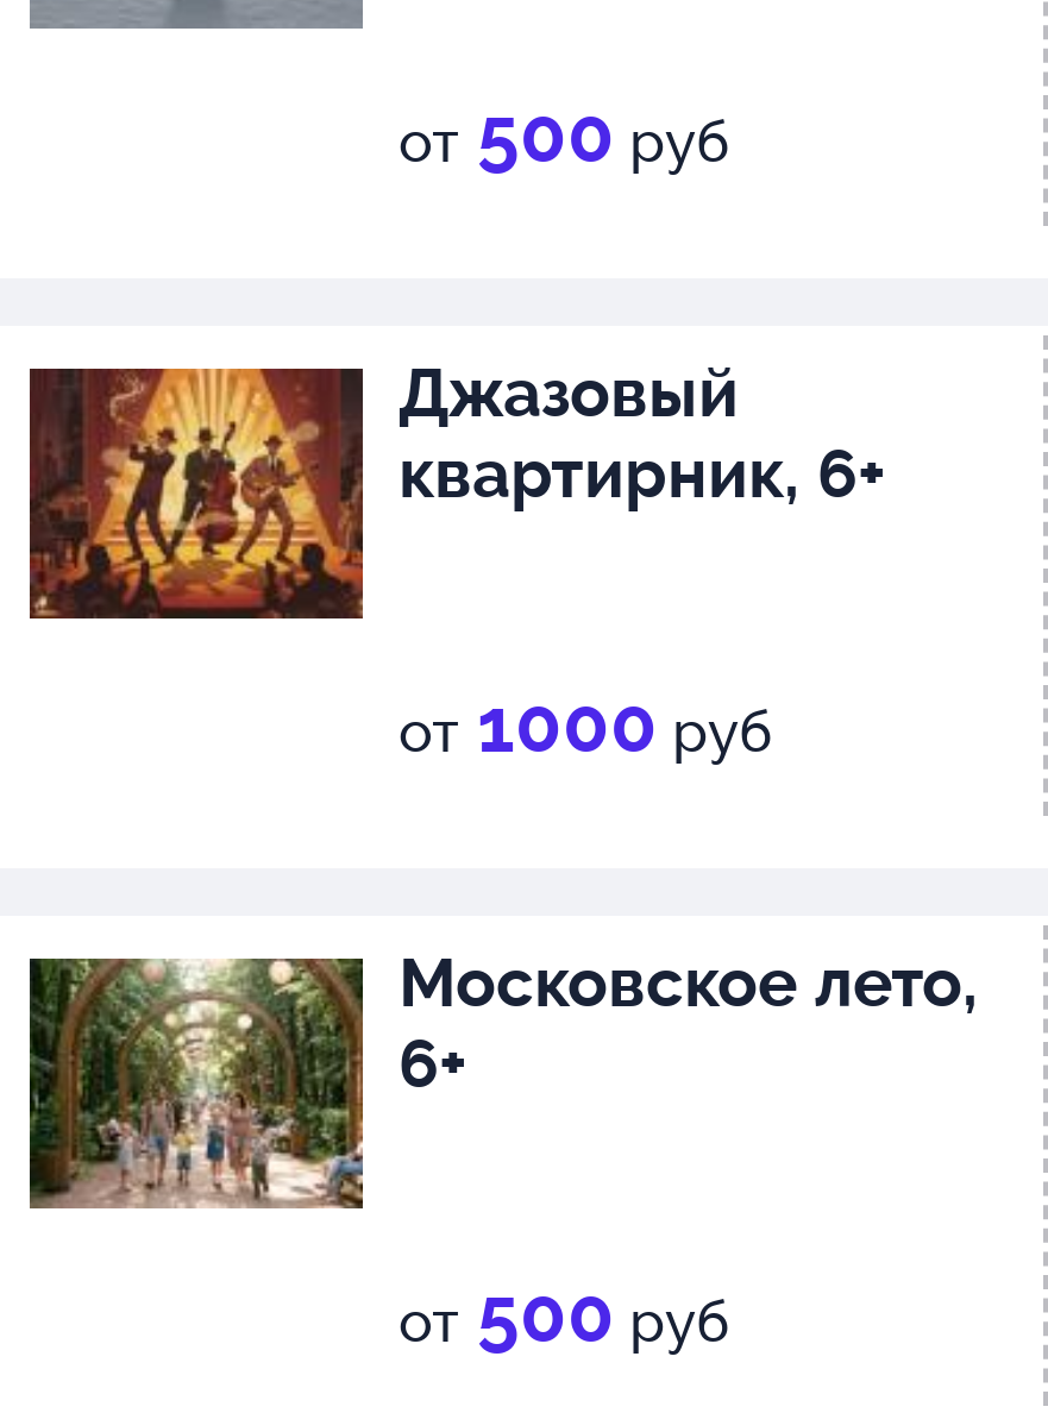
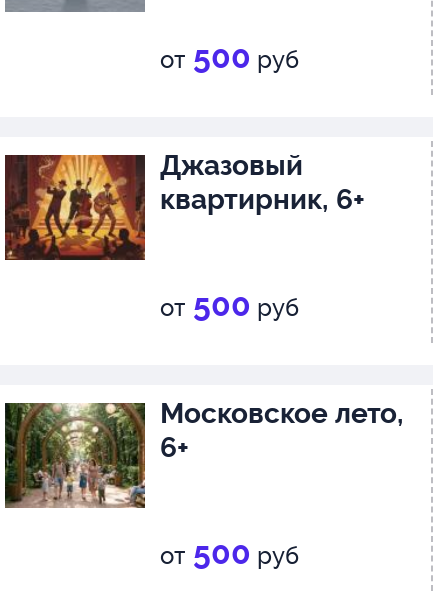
- от 1000 руб
+ от 500 руб
